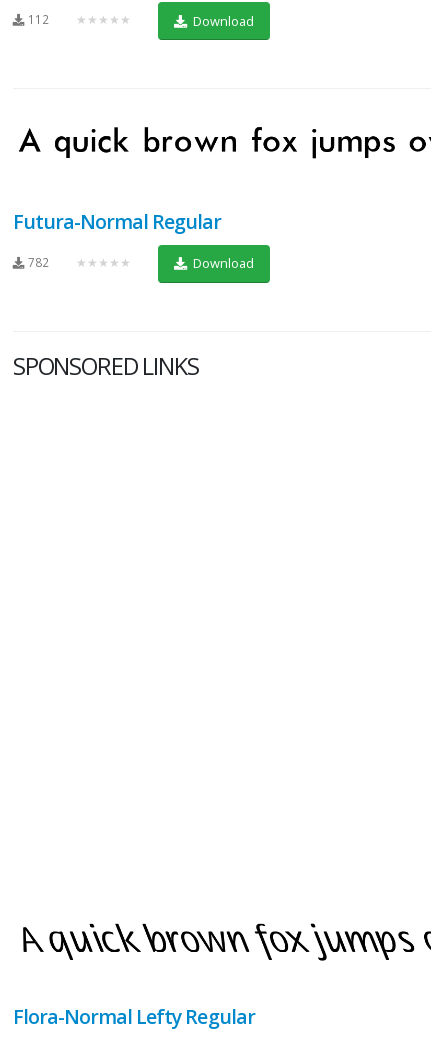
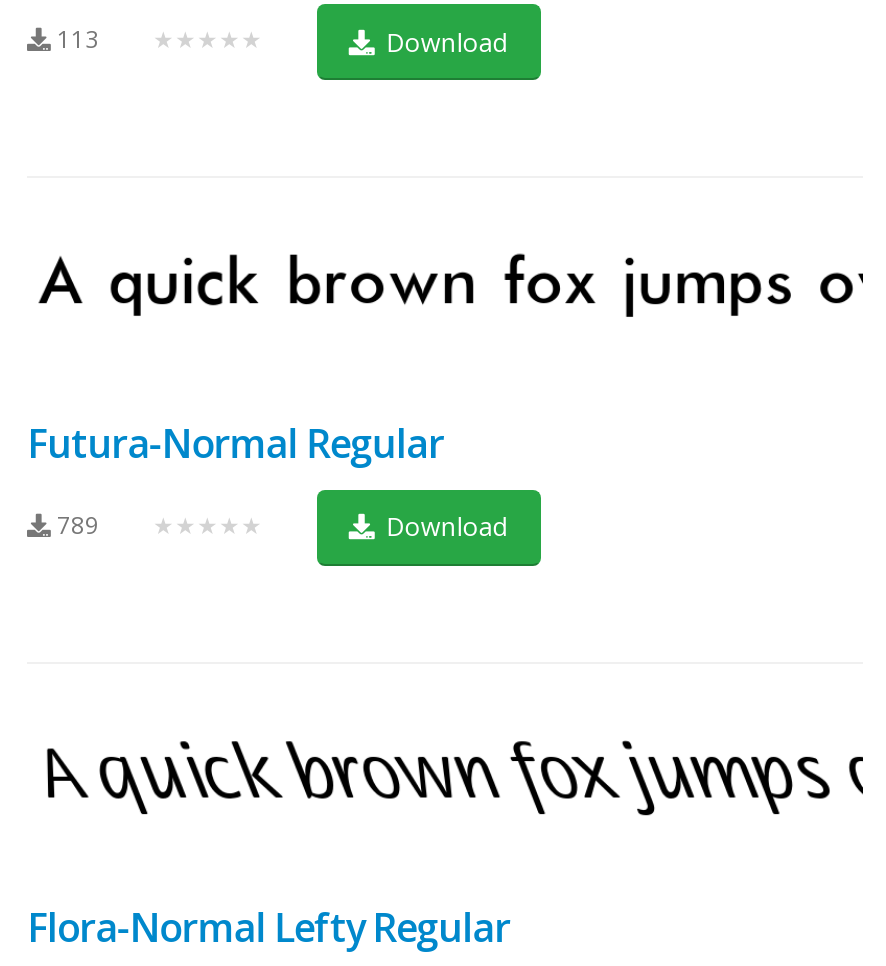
- 112
+ 113

- 782
+ 789

- SPONSORED LINKS
